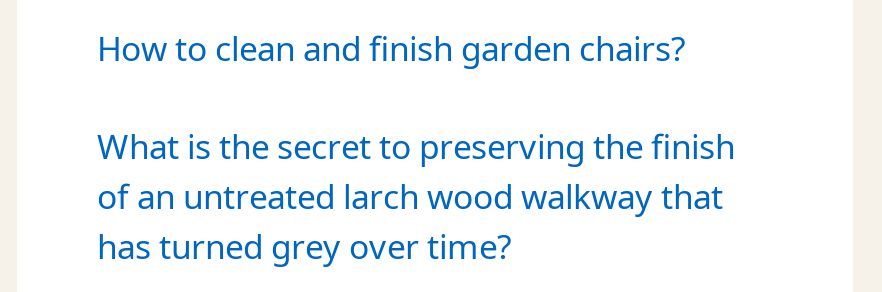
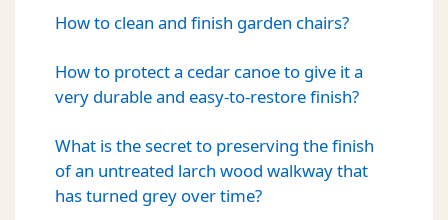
+ How to protect a cedar canoe to give it a
+ very durable and easy-to-restore finish?
